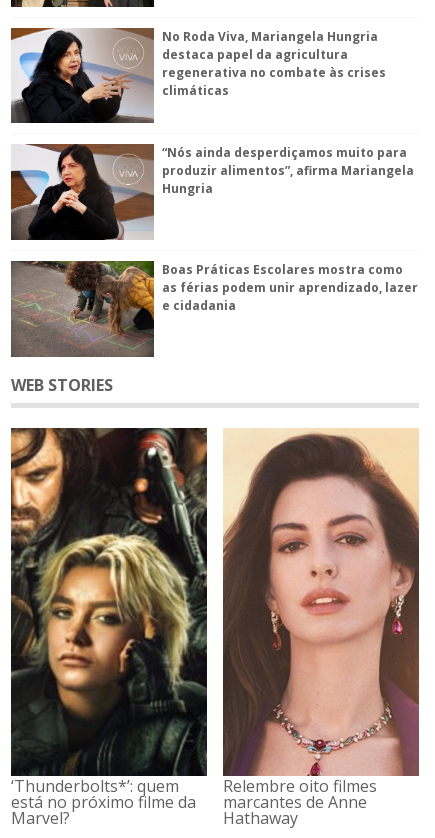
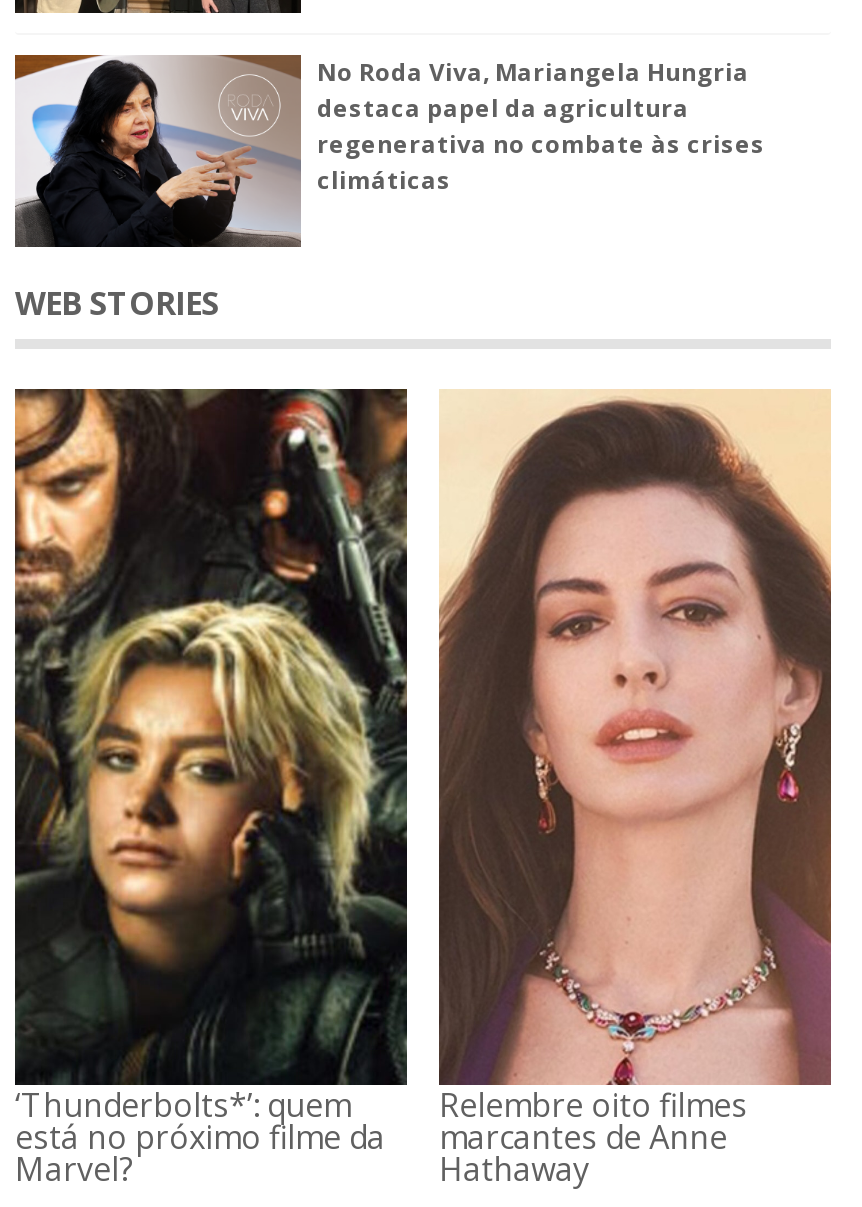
- [image]
- “Nós ainda desperdiçamos muito para
- produzir alimentos”, afirma Mariangela
- Hungria

- [image]
- Boas Práticas Escolares mostra como
- as férias podem unir aprendizado, lazer
- e cidadania
